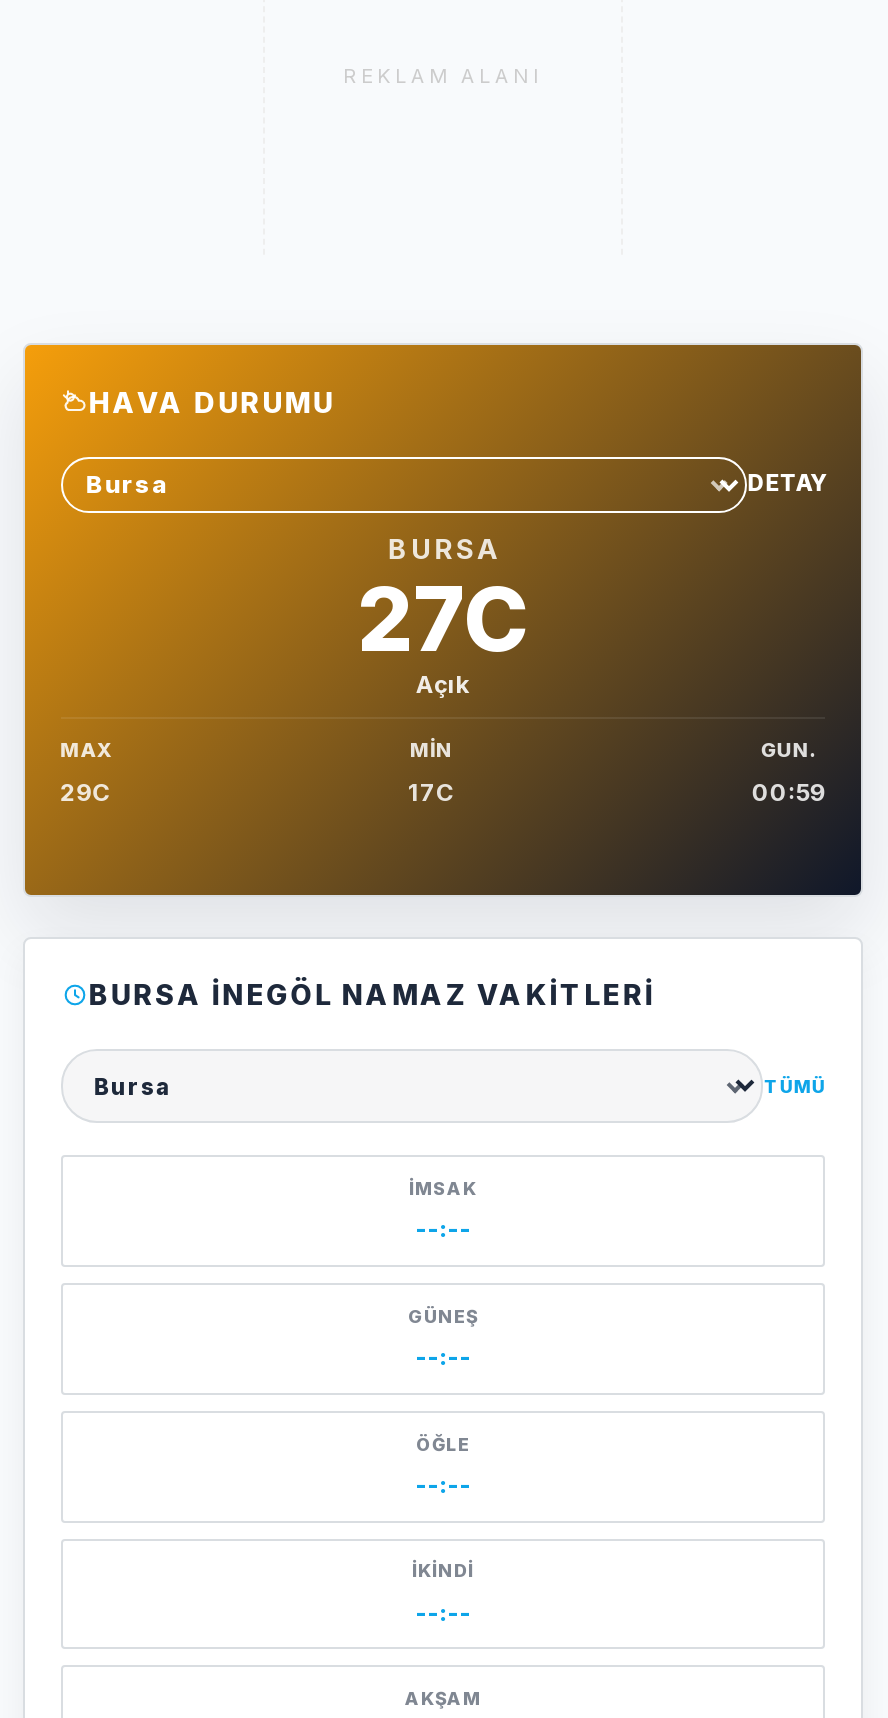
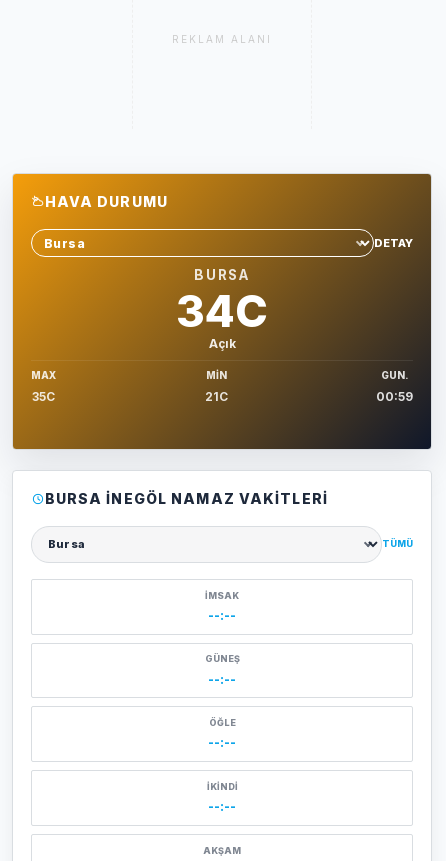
- 27C
+ 34C

- 29C
+ 35C

- 17C
+ 21C
